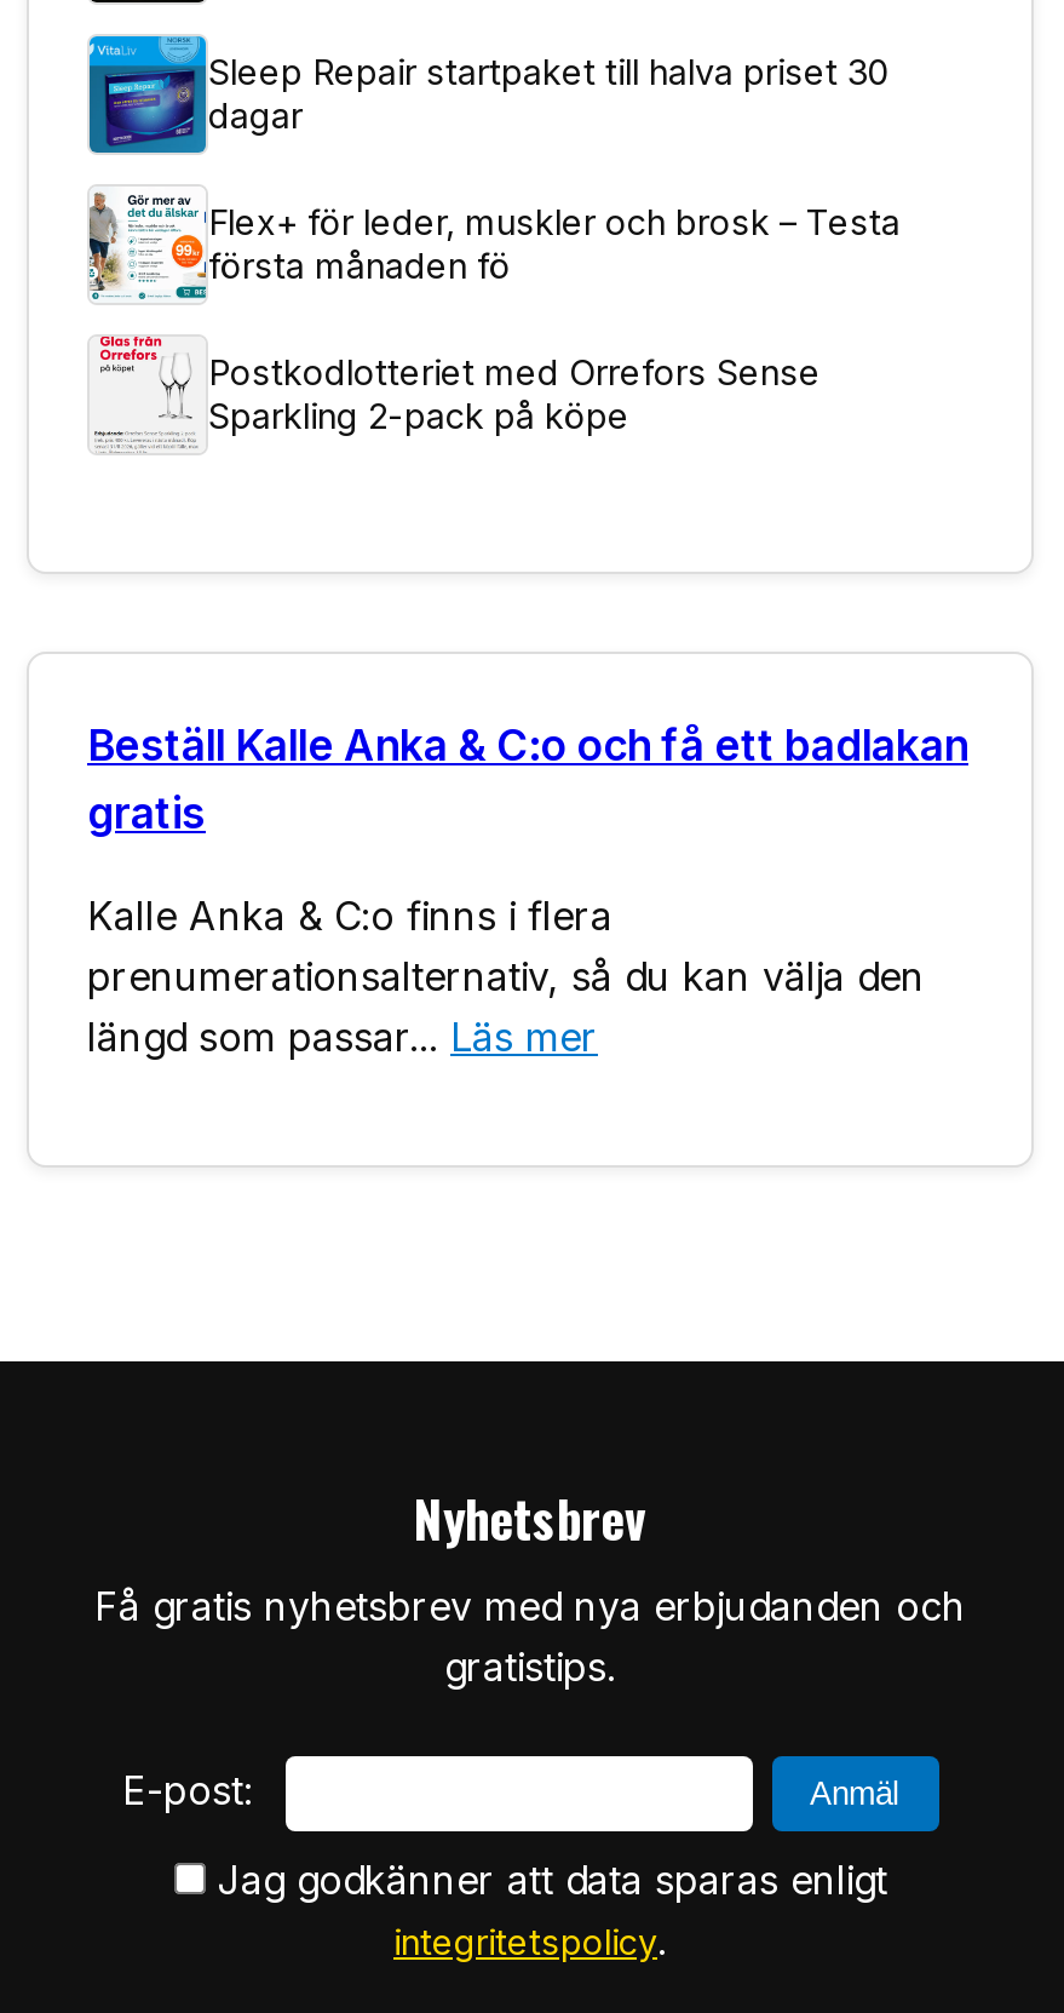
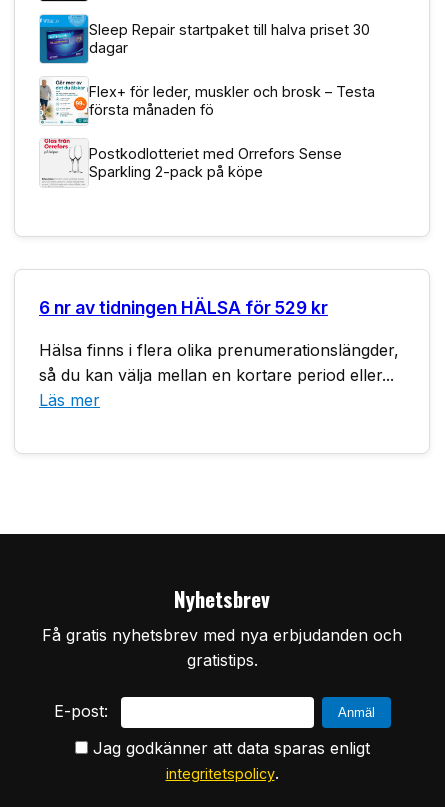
- Beställ Kalle Anka & C:o och få ett badlakan
- gratis
+ 6 nr av tidningen HÄLSA för 529 kr

- Kalle Anka & C:o finns i flera
- prenumerationsalternativ, så du kan välja den
- längd som passar... Läs mer
+ Hälsa finns i flera olika prenumerationslängder,
+ så du kan välja mellan en kortare period eller...
+ Läs mer
